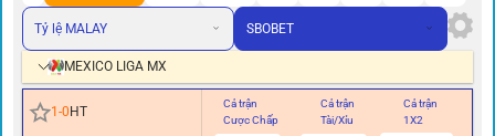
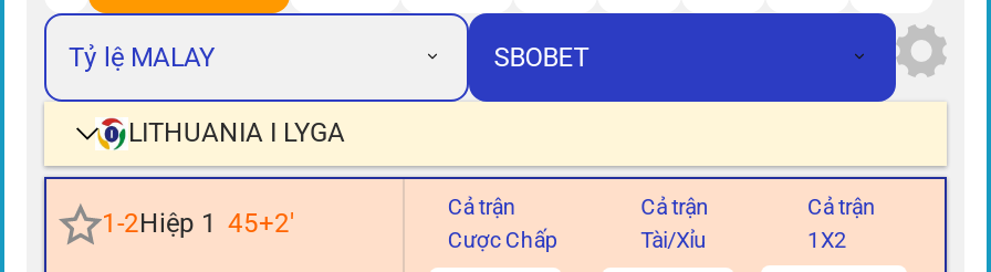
- MEXICO LIGA MX
+ LITHUANIA I LYGA

- 1 - 0HT
+ 1 - 2Hiệp 1 45+2
